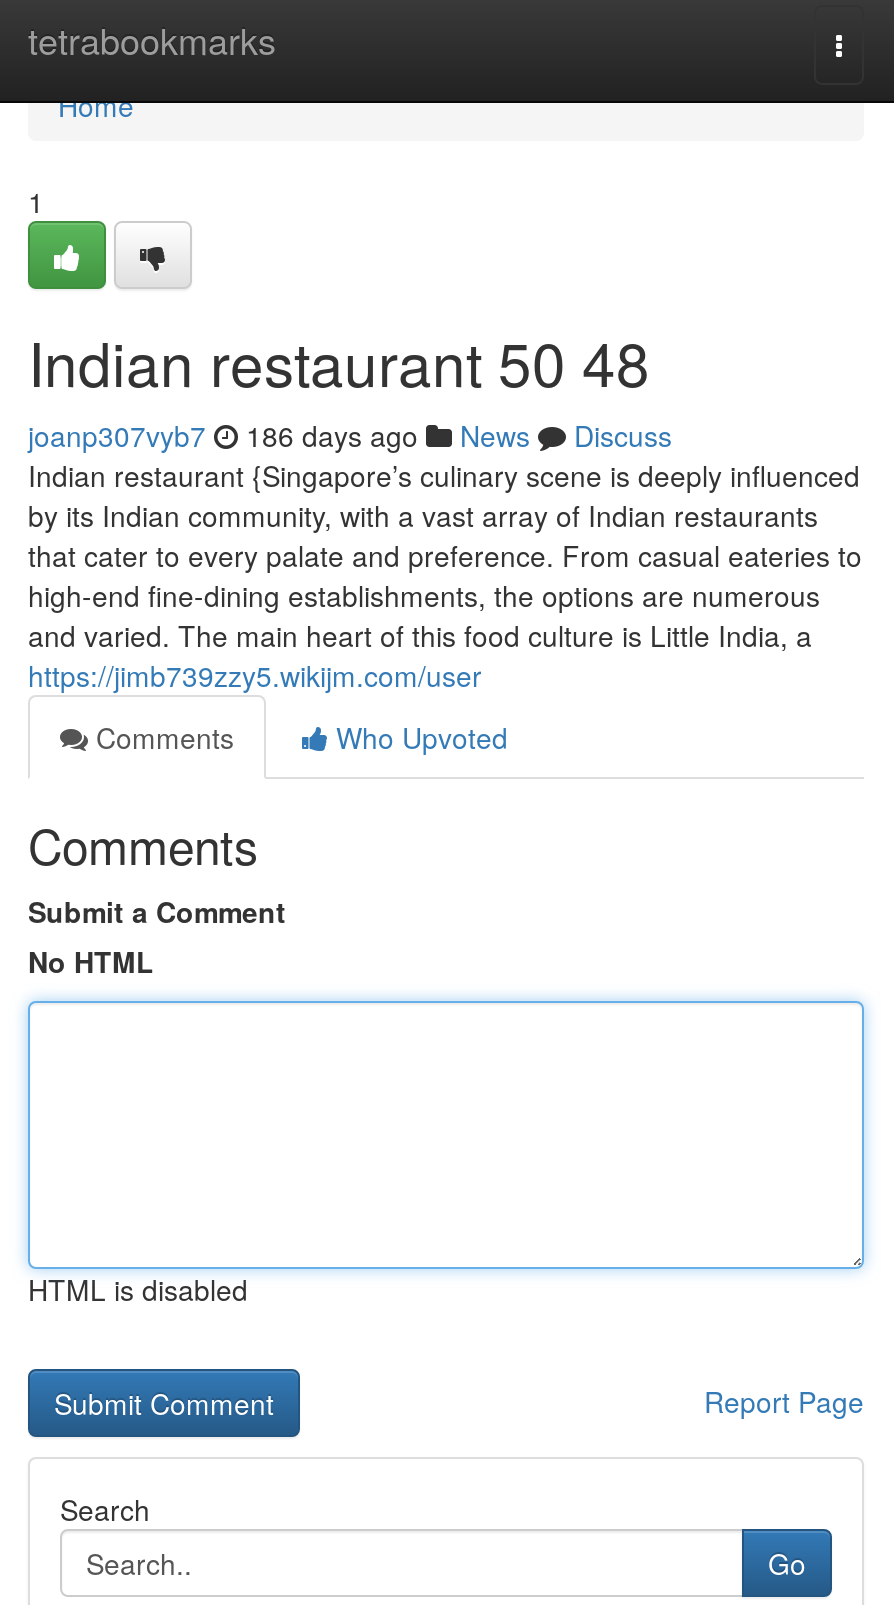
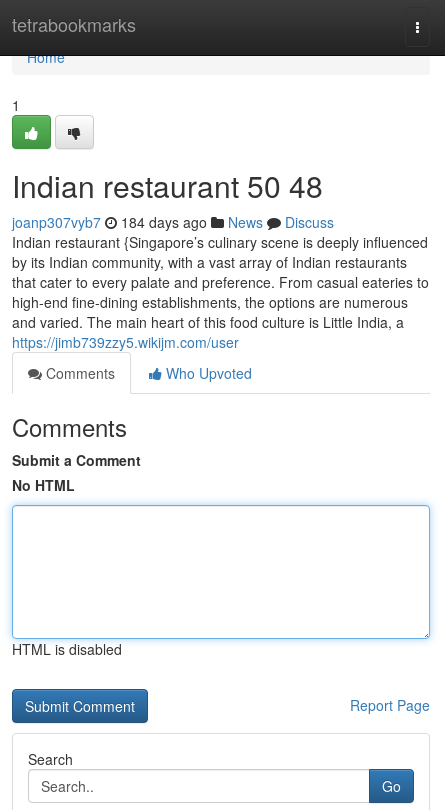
- joanp307vyb7 186 days ago News Discuss
+ joanp307vyb7 184 days ago News Discuss
